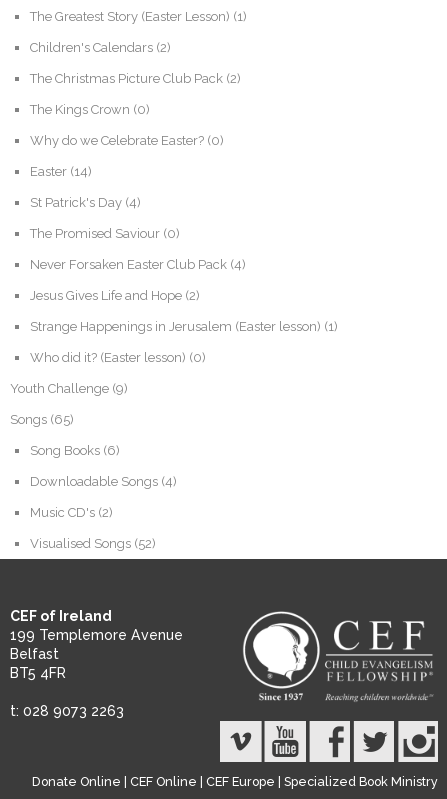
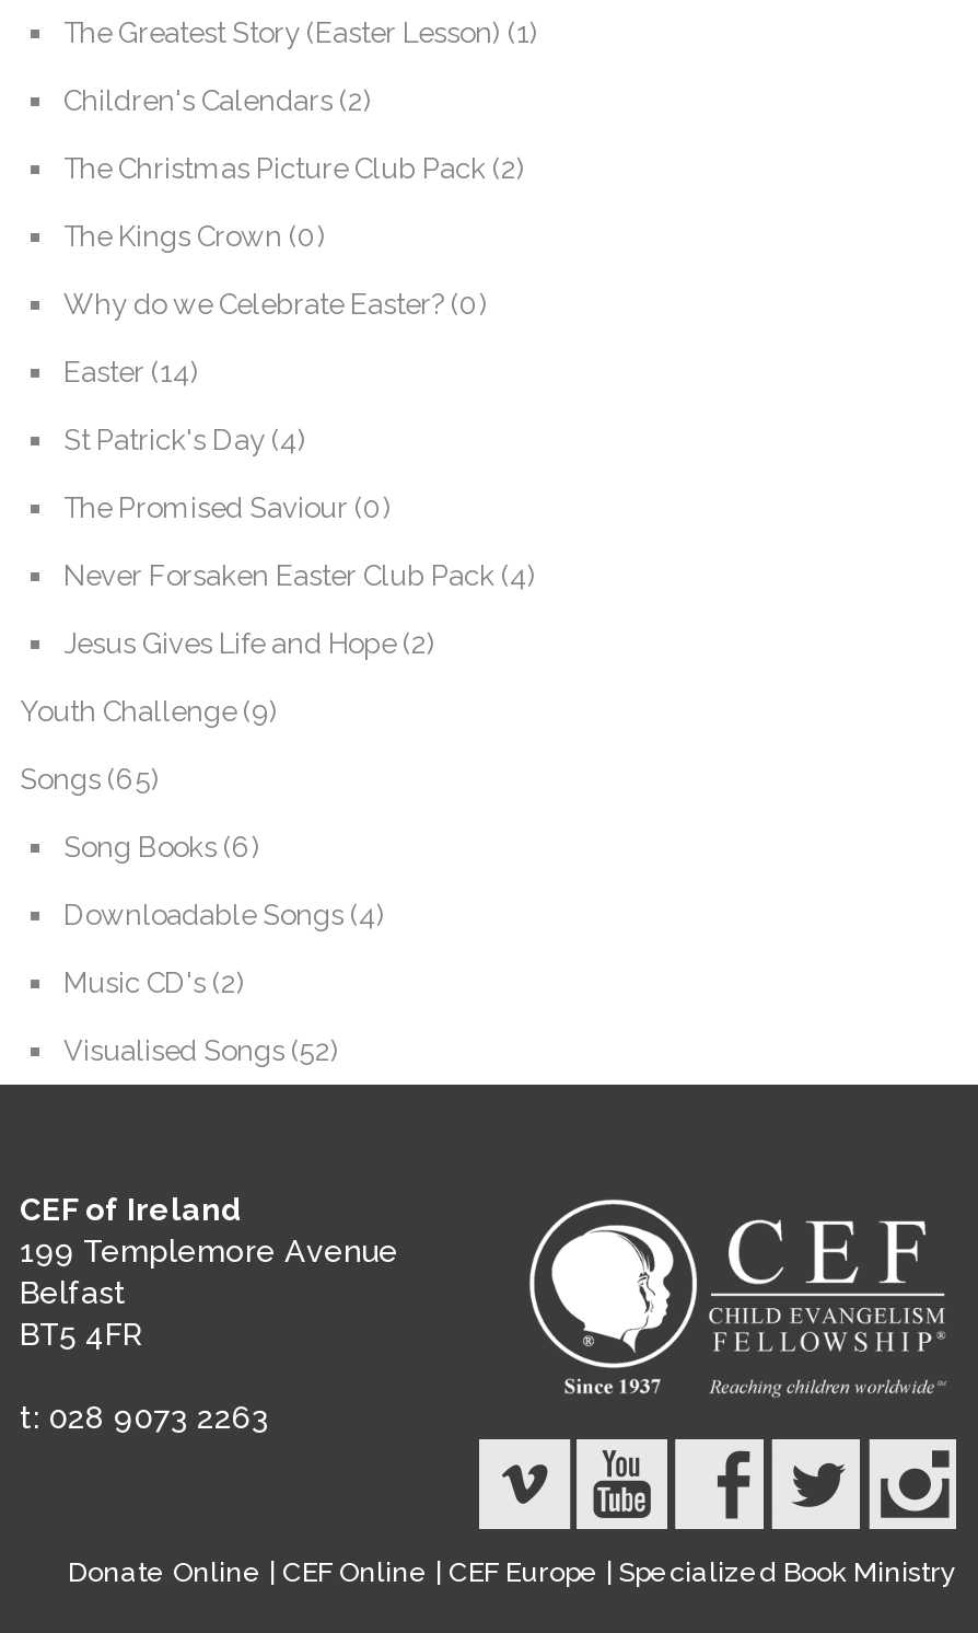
- Strange Happenings in Jerusalem (Easter lesson) (1)
- Who did it? (Easter lesson) (0)
